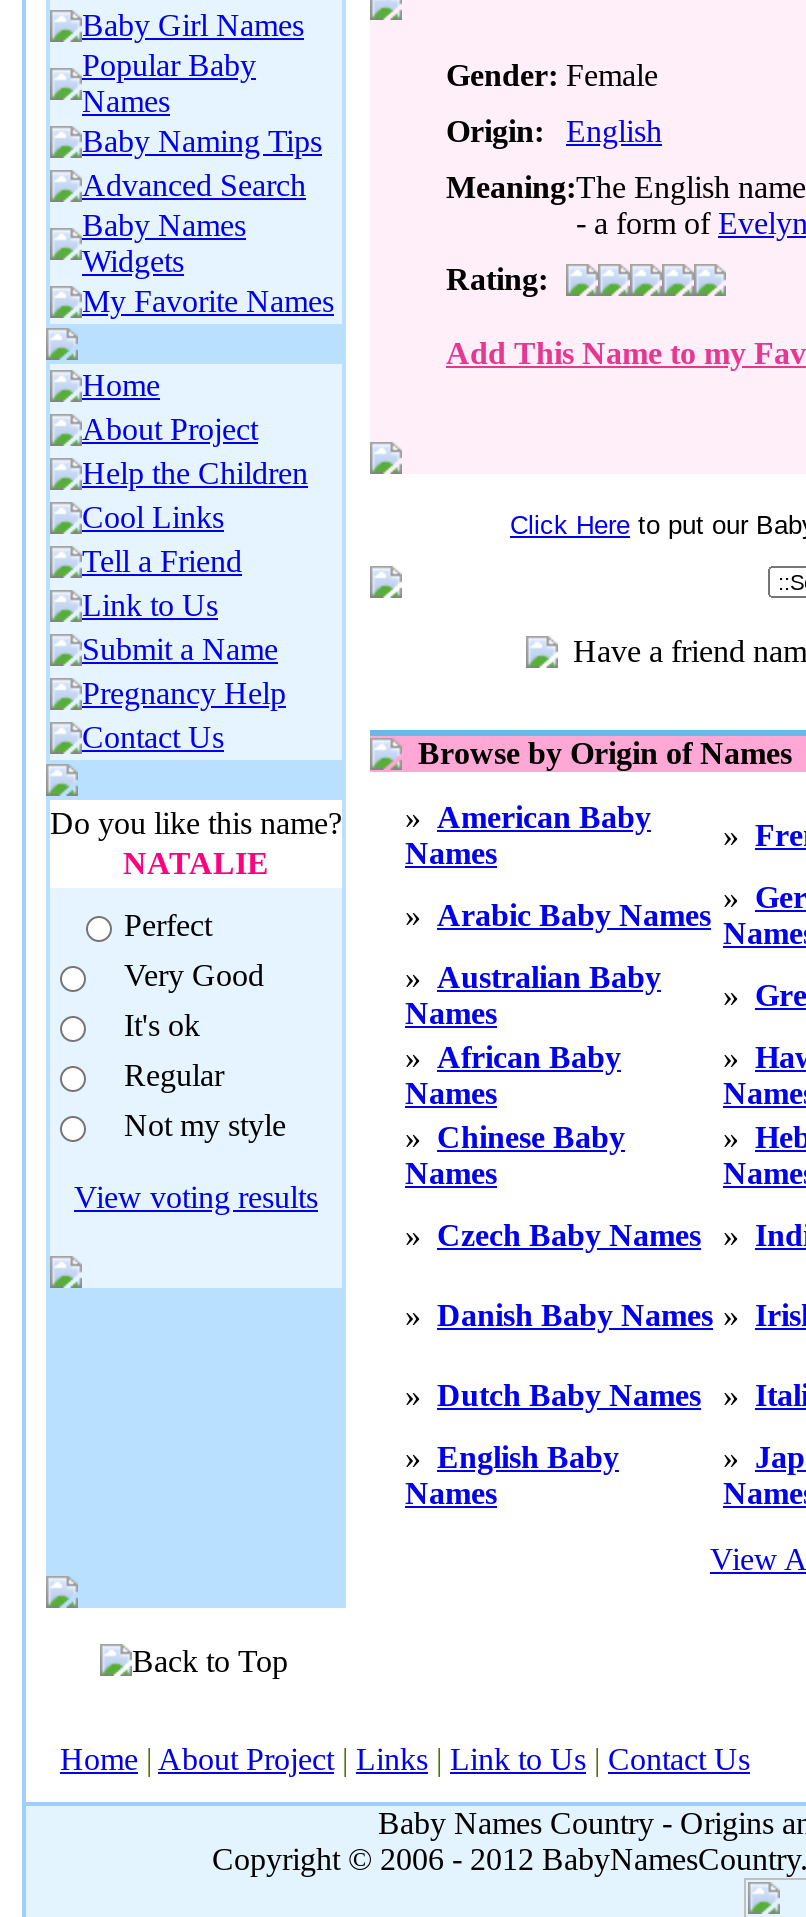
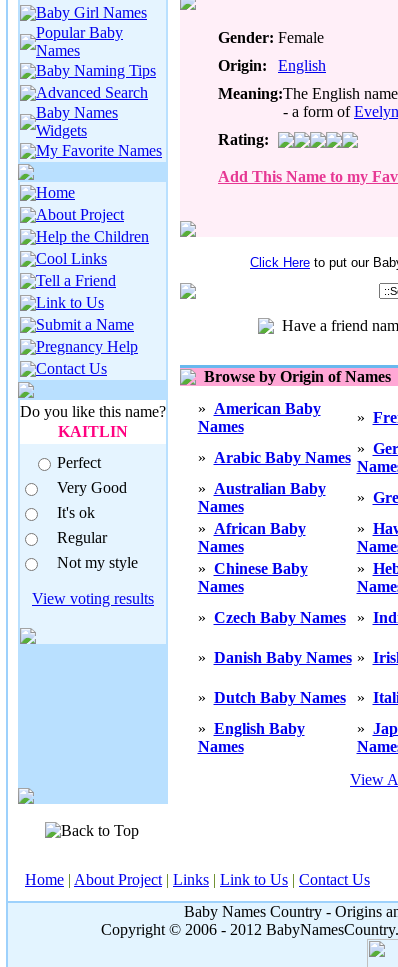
- NATALIE
+ KAITLIN
